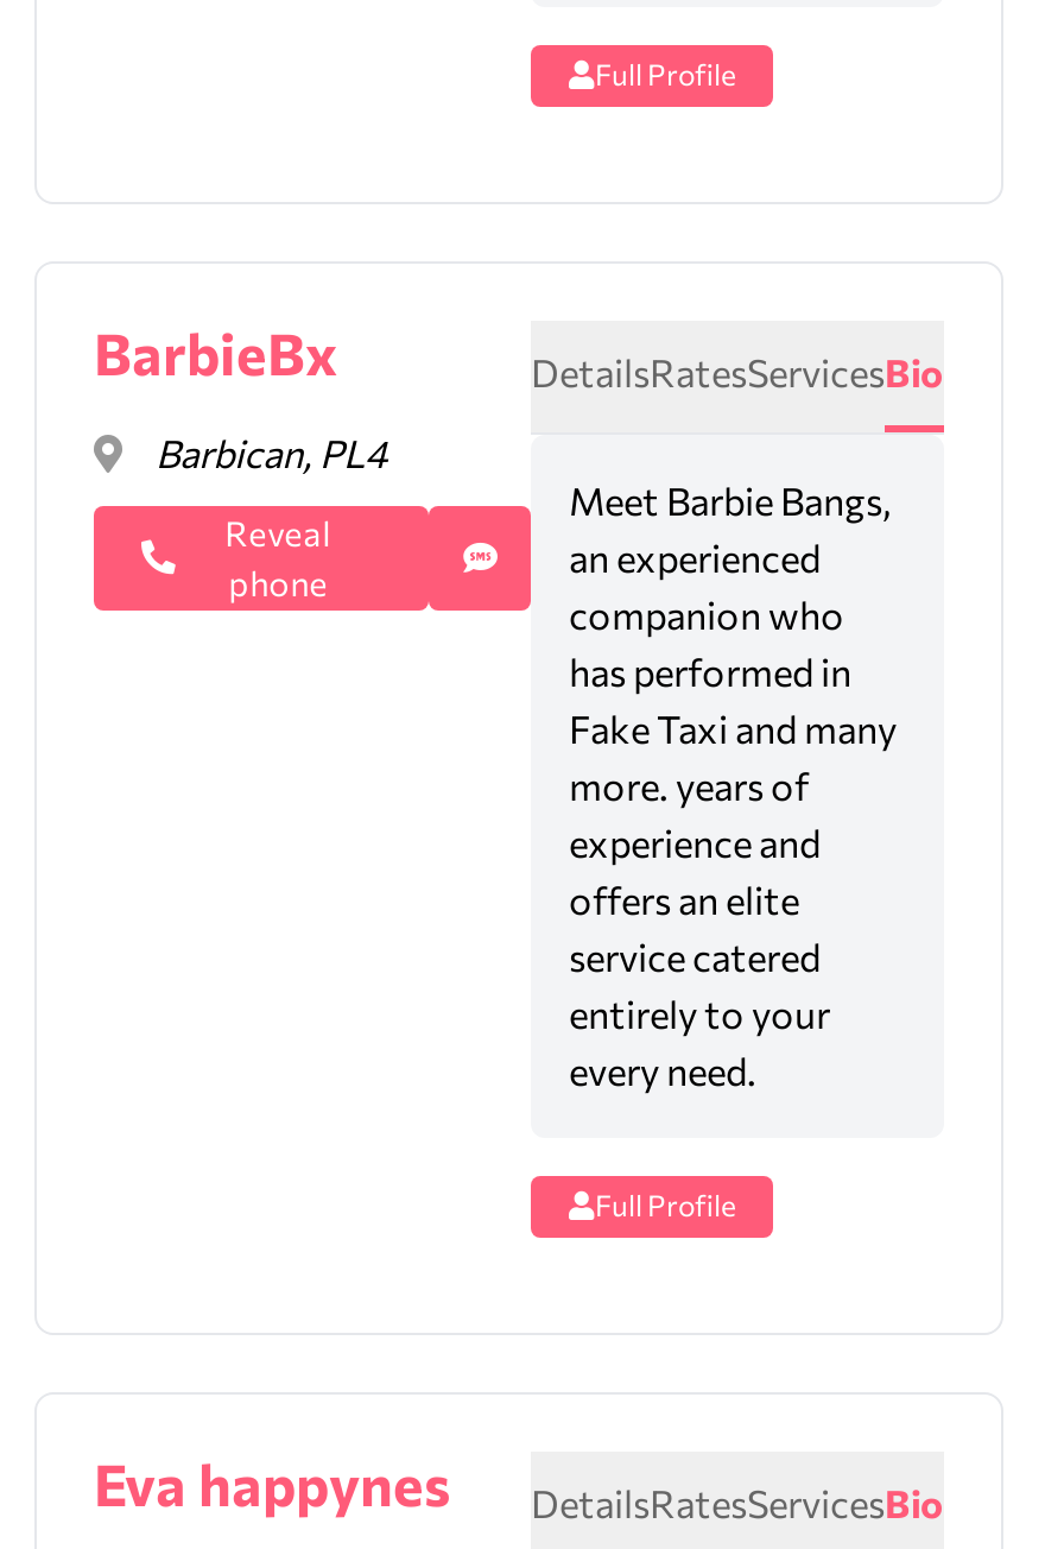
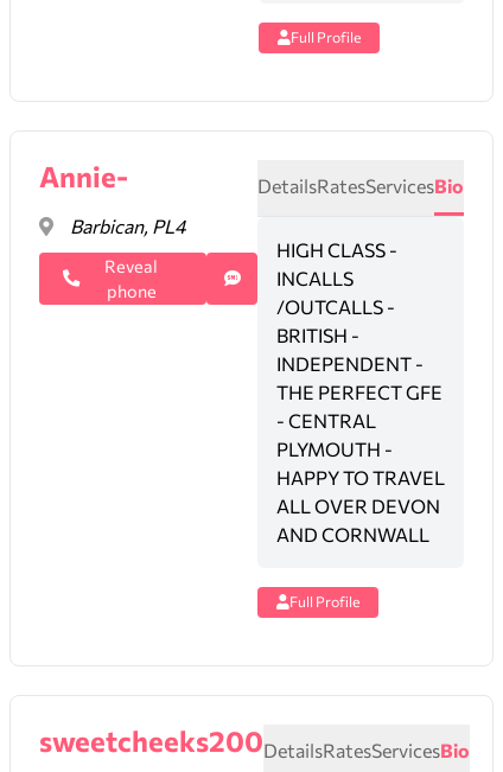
- BarbieBx
+ Annie-

- Meet Barbie Bangs,
- an experienced
- companion who
- has performed in
- Fake Taxi and many
- more. years of
- experience and
- offers an elite
- service catered
- entirely to your
- every need.
+ HIGH CLASS -
+ INCALLS
+ /OUTCALLS -
+ BRITISH -
+ INDEPENDENT -
+ THE PERFECT GFE
+ - CENTRAL
+ PLYMOUTH -
+ HAPPY TO TRAVEL
+ ALL OVER DEVON
+ AND CORNWALL

- Eva happynes
+ sweetcheeks200
